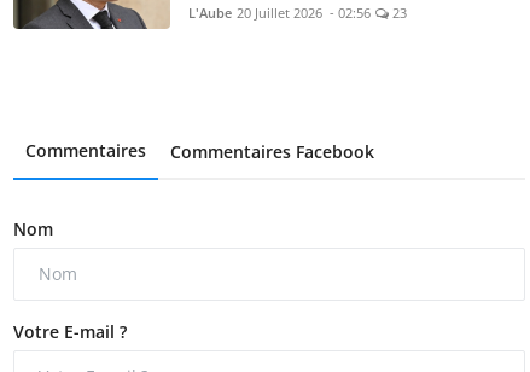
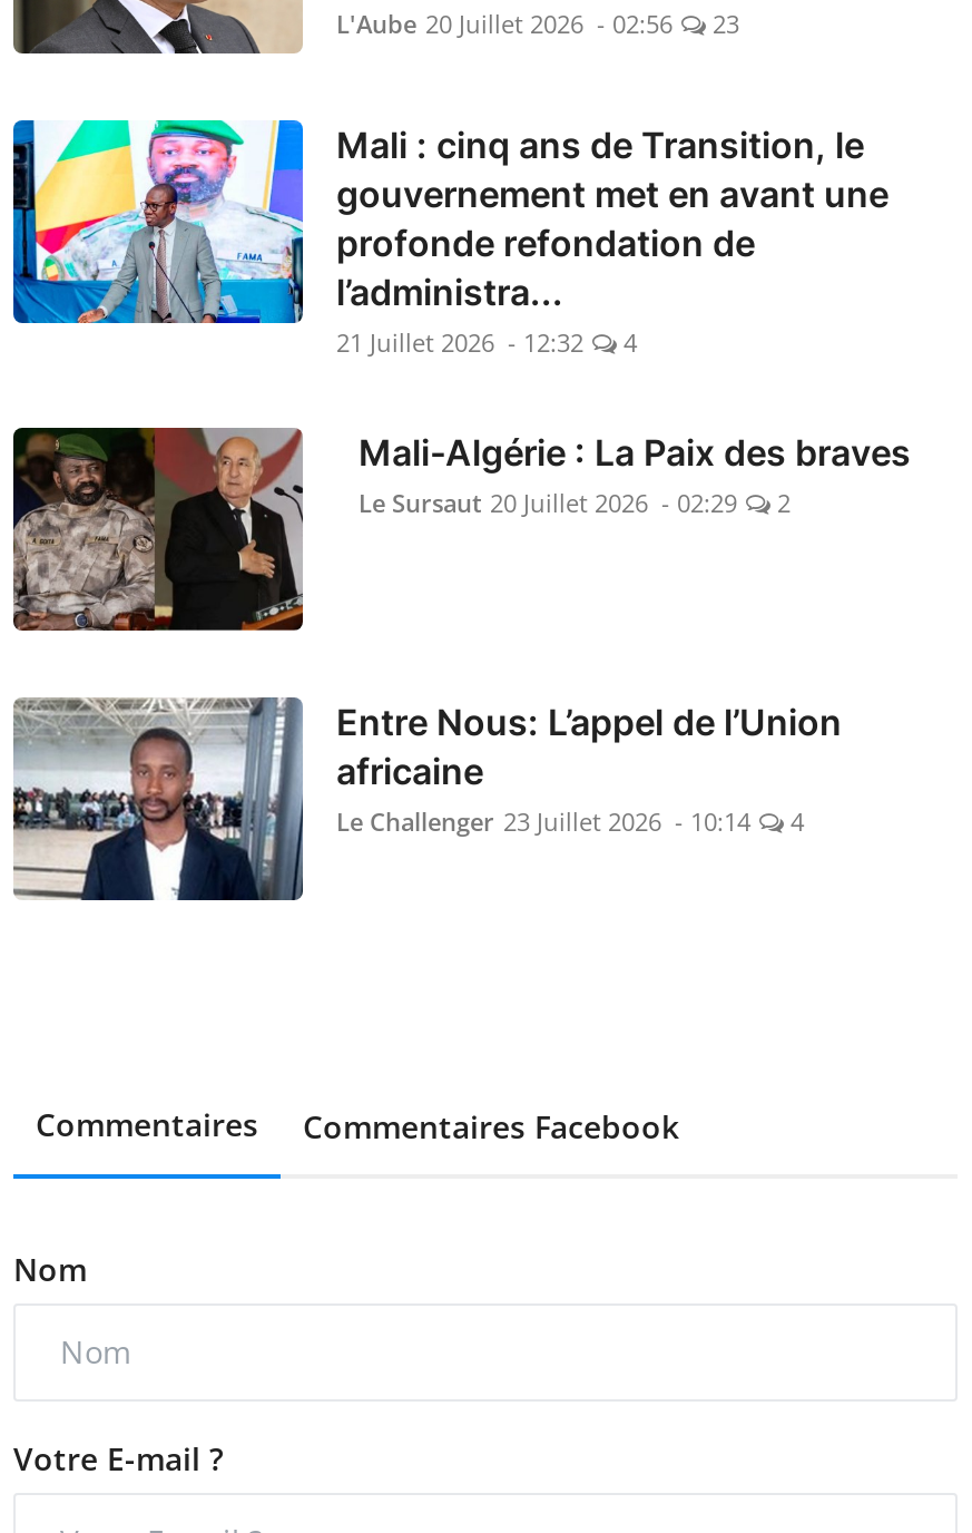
+ [image]
+ Mali : cinq ans de Transition, le
+ gouvernement met en avant une
+ profonde refondation de
+ l’administra...
+ 21 Juillet 2026 - 12:32
+ 4
+ Mali-Algérie : La Paix des braves
+ Le Sursaut 20 Juillet 2026 - 02:29
+ 2

+ [image]

+ [image]
+ Entre Nous: L’appel de l’Union
+ africaine
+ Le Challenger 23 Juillet 2026 - 10:14
+ 4
